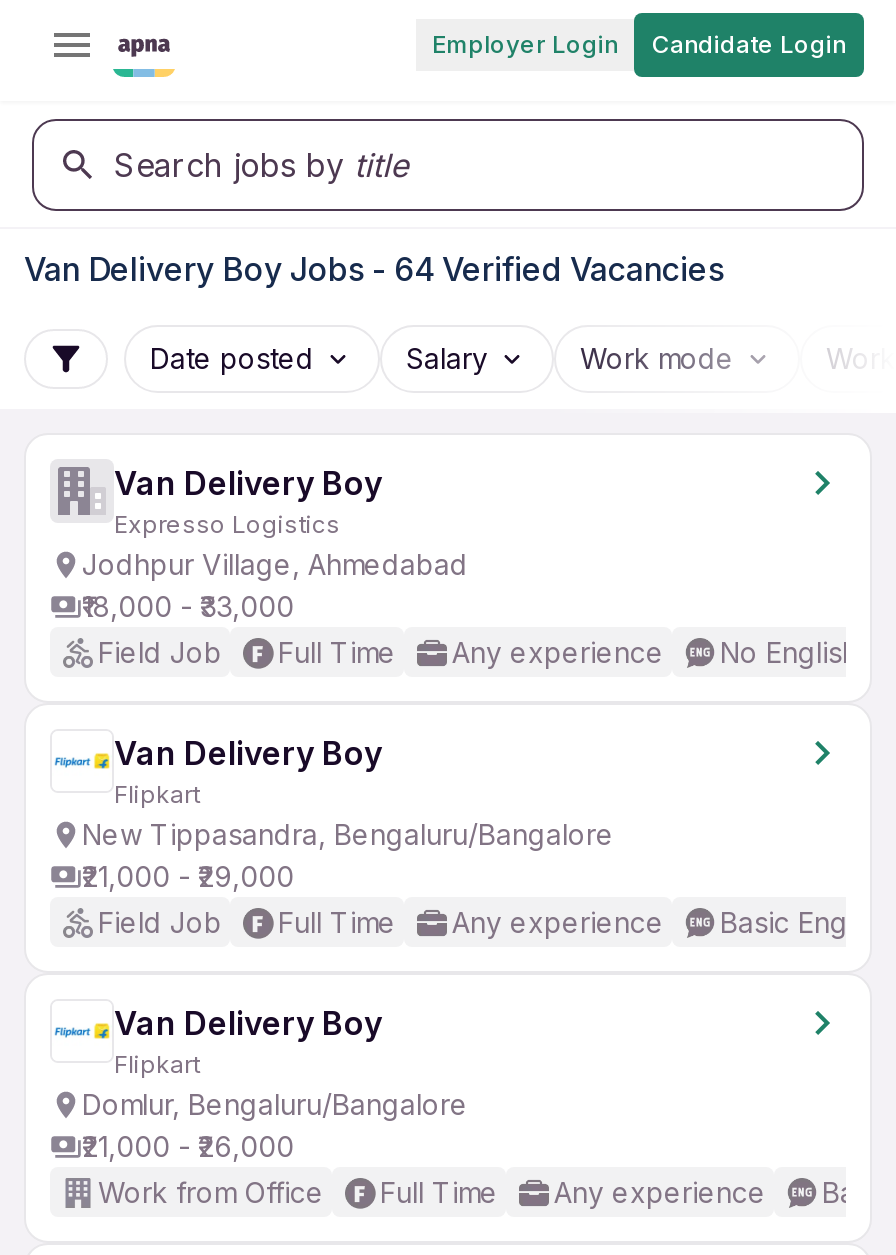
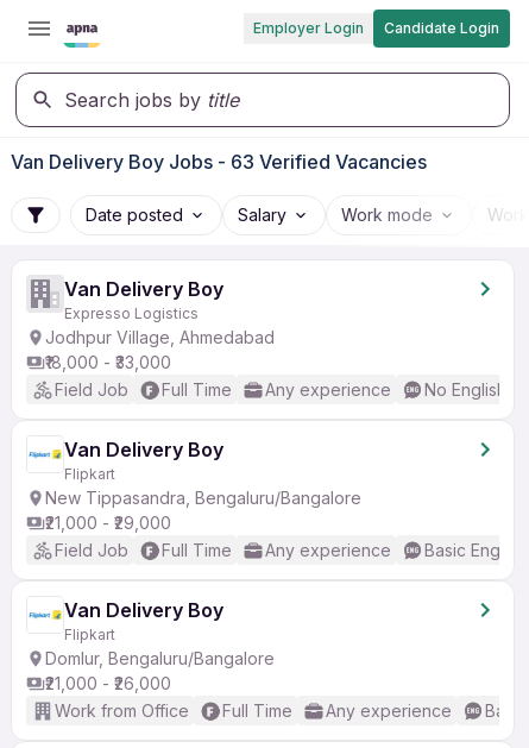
- Van Delivery Boy Jobs - 64 Verified Vacancies
+ Van Delivery Boy Jobs - 63 Verified Vacancies
